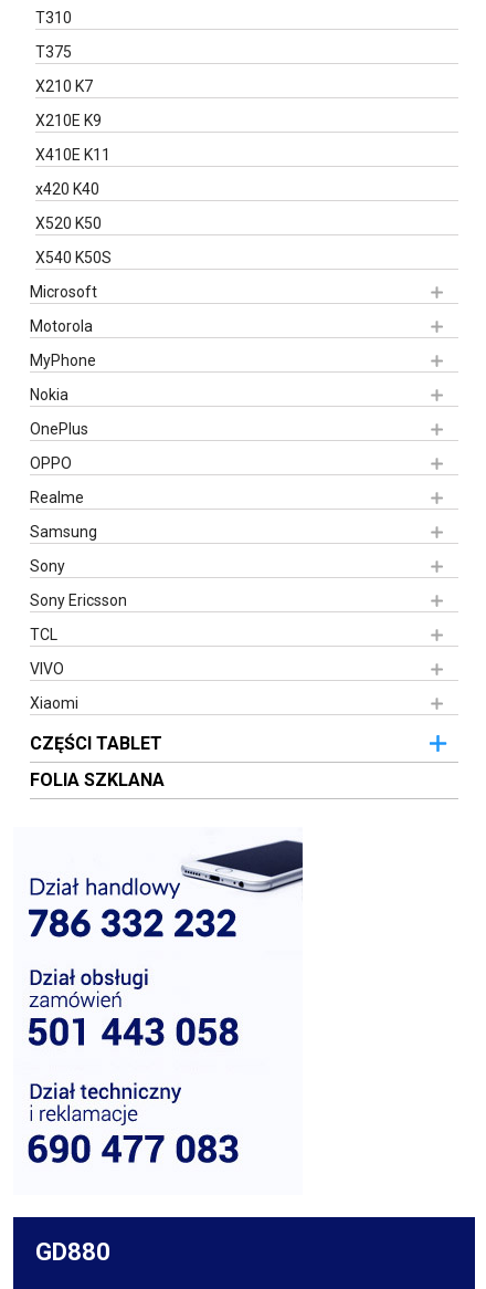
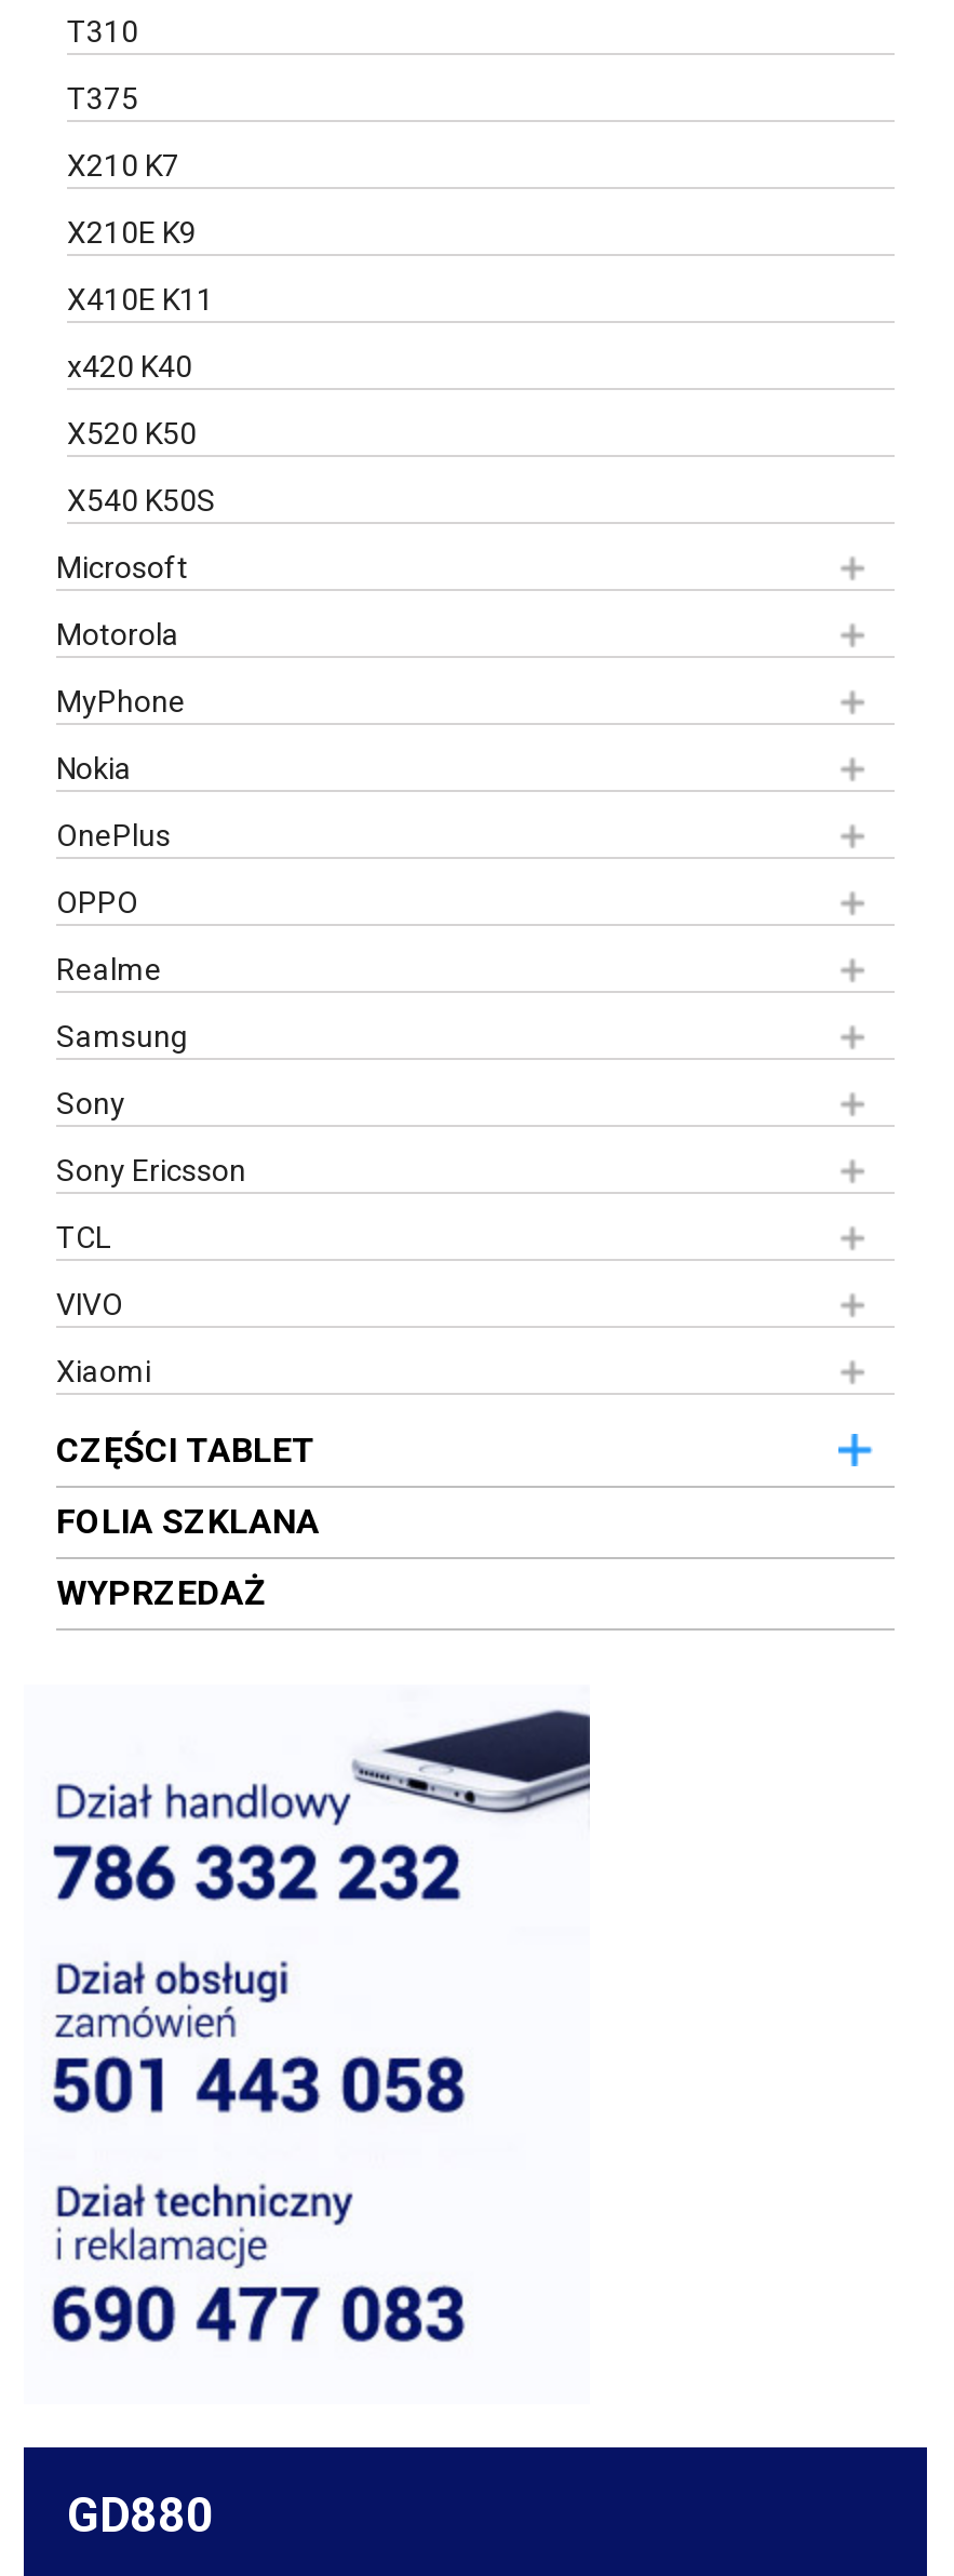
+ WYPRZEDAŻ
